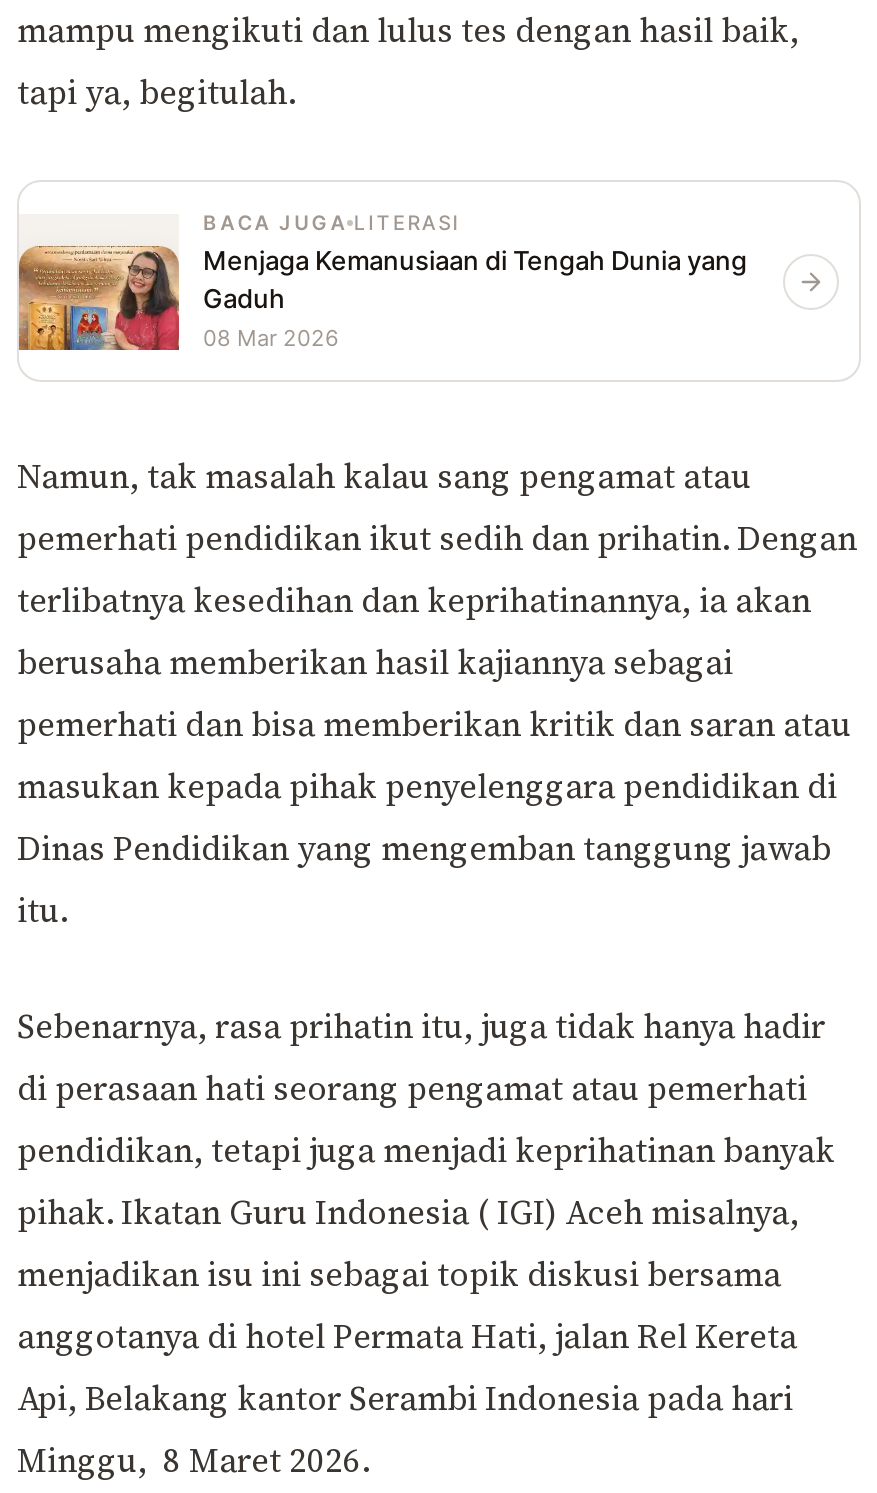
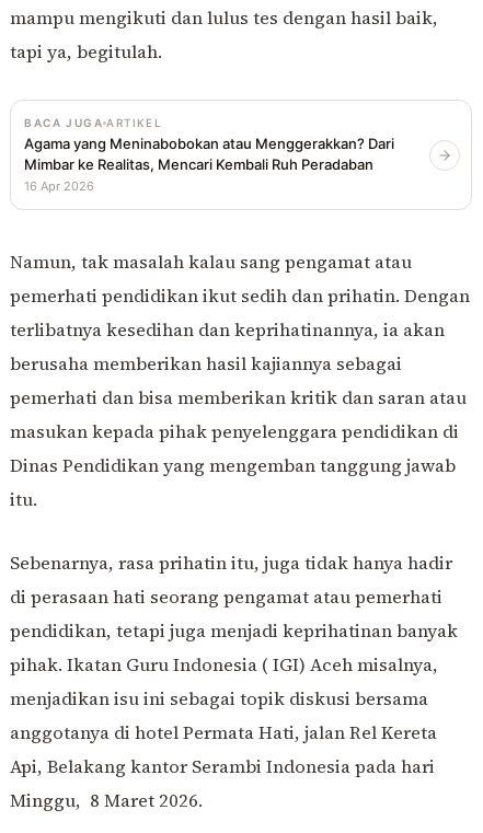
- BACA JUGA LITERASI
- Menjaga Kemanusiaan di Tengah Dunia yang
- Gaduh
- 08 Mar 2026
+ BACA JUGA ARTIKEL
+ Agama yang Meninabobokan atau Menggerakkan? Dari
+ Mimbar ke Realitas, Mencari Kembali Ruh Peradaban
+ 16 Apr 2026
